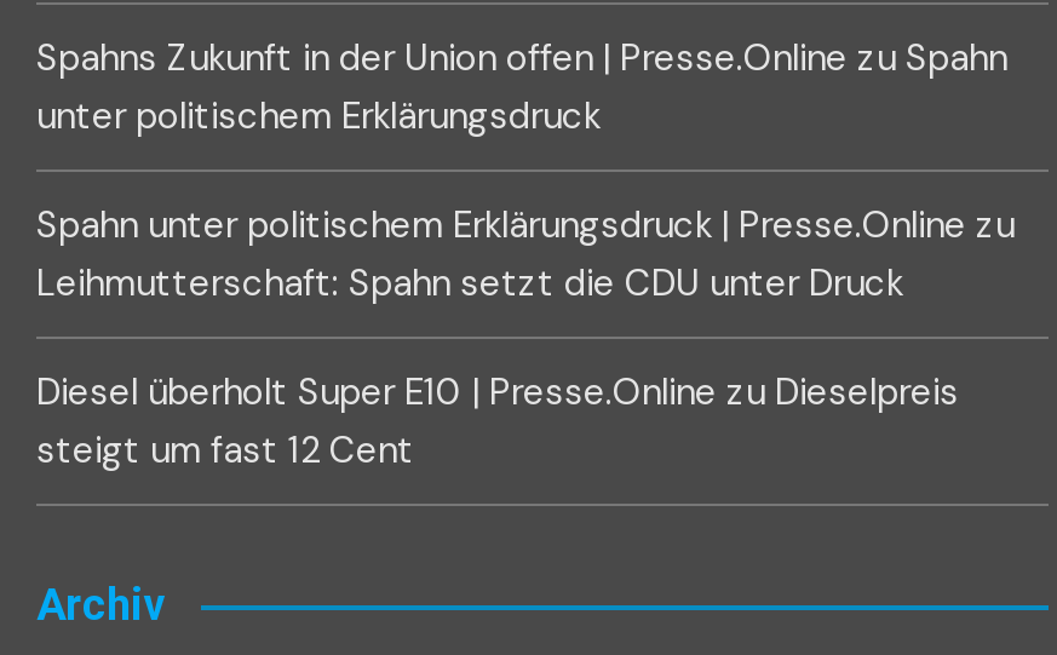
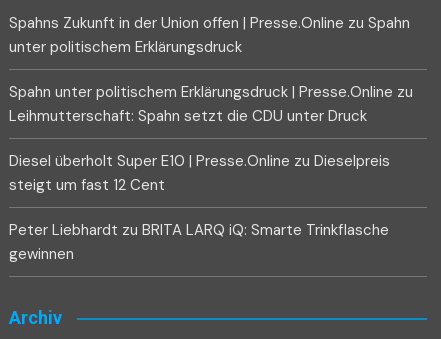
+ Peter Liebhardt zu BRITA LARQ iQ: Smarte Trinkflasche
+ gewinnen
